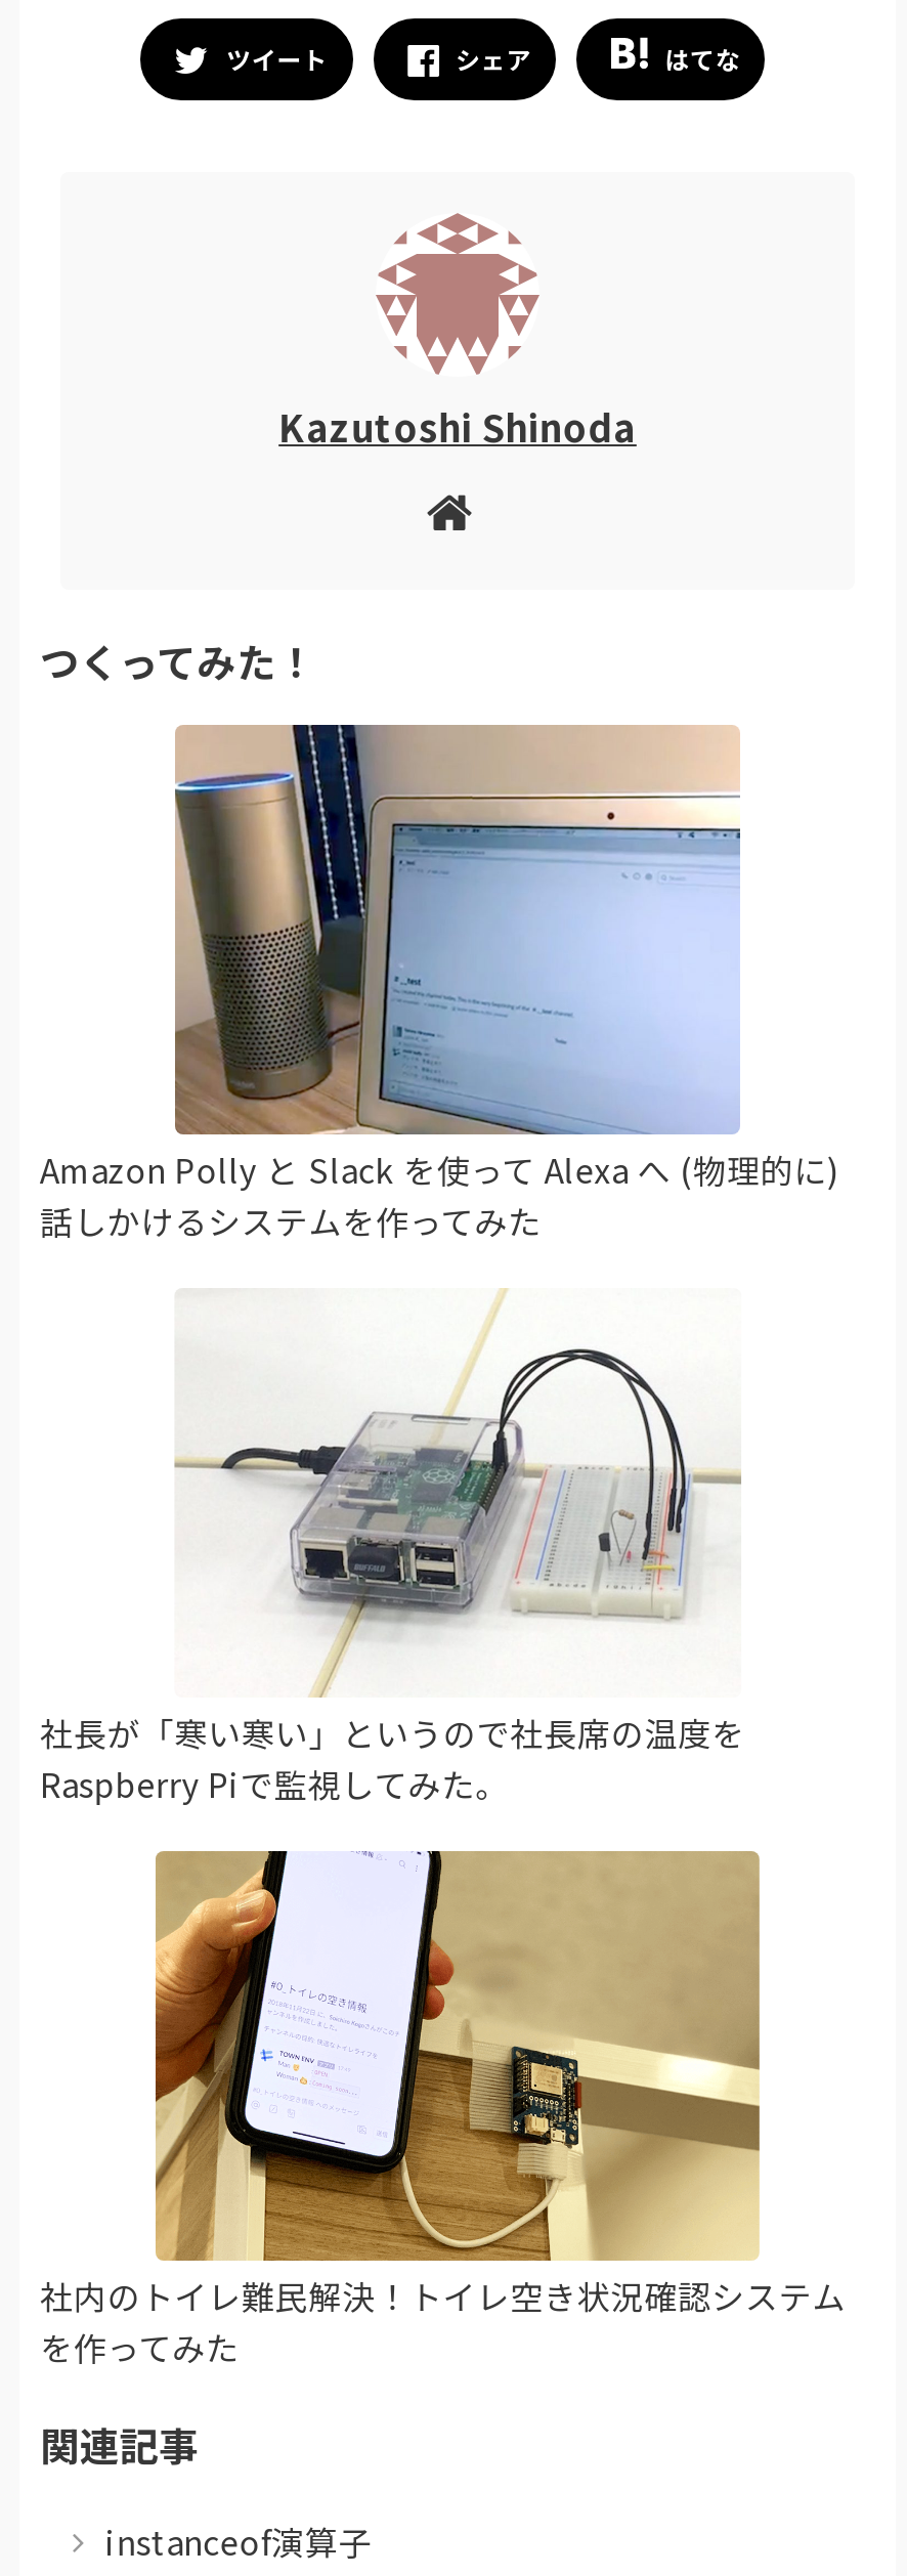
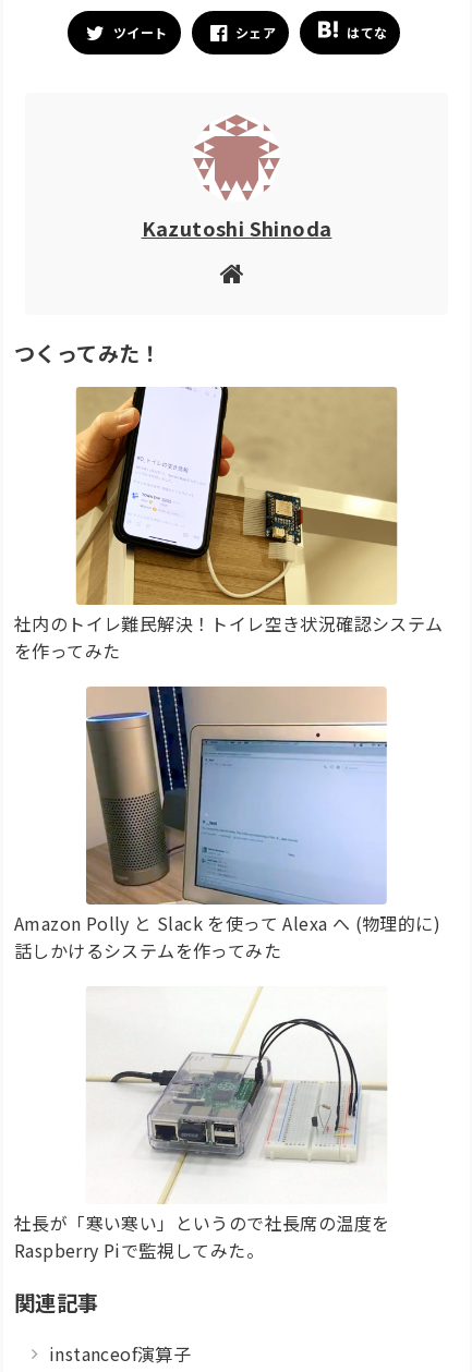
moved down: [image] | Amazon Polly と Slack を使って Alexa へ (物理的に) | 話しかけるシステムを作ってみた | 社長が「寒い寒い」というので社長席の温度を | Raspberry Piで監視してみた。

moved up: [image] | 社内のトイレ難民解決！トイレ空き状況確認システム | を作ってみた
